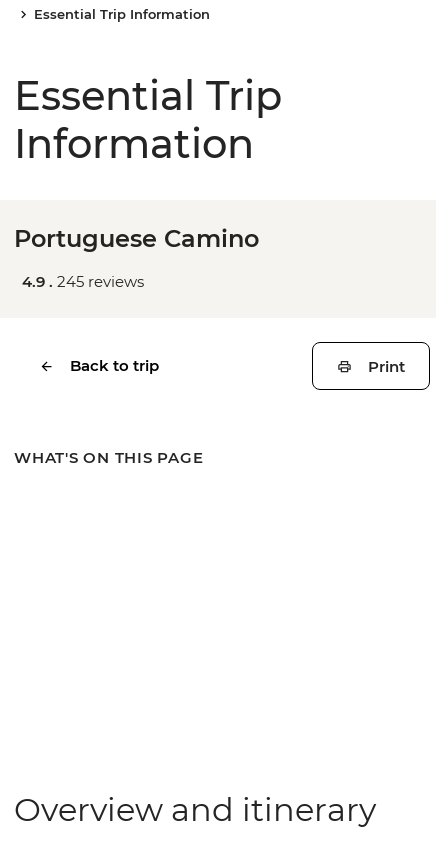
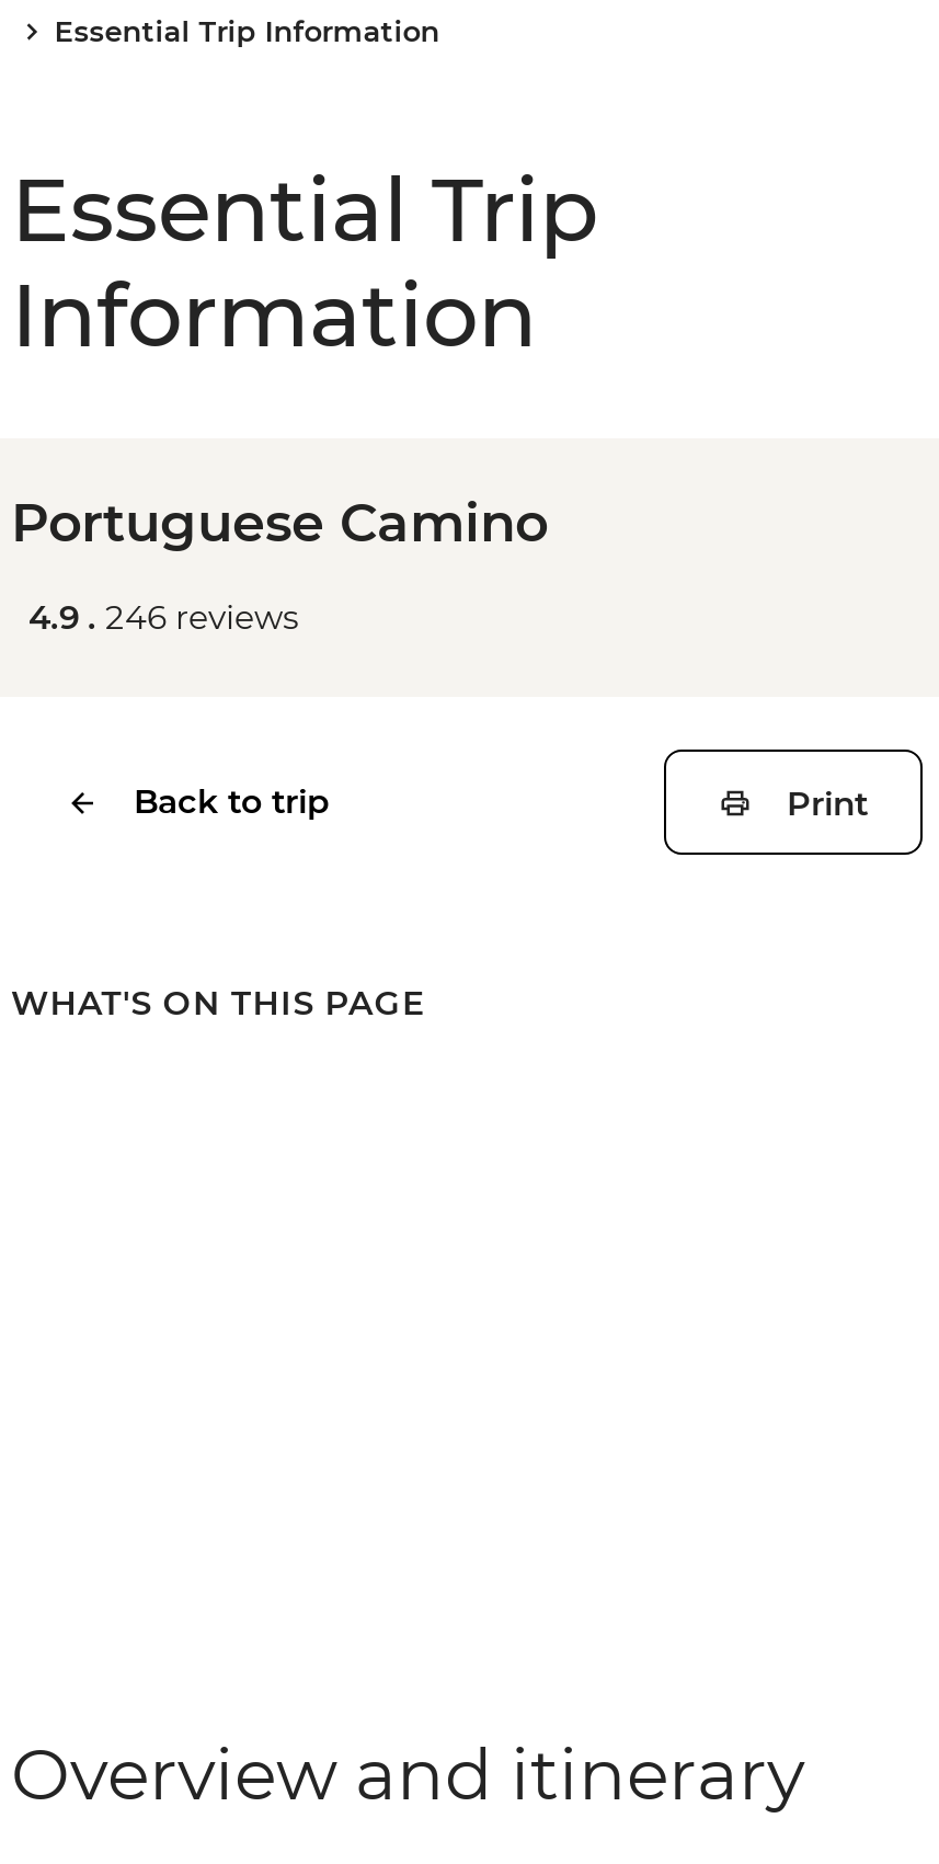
- 4.9 . 245 reviews
+ 4.9 . 246 reviews
